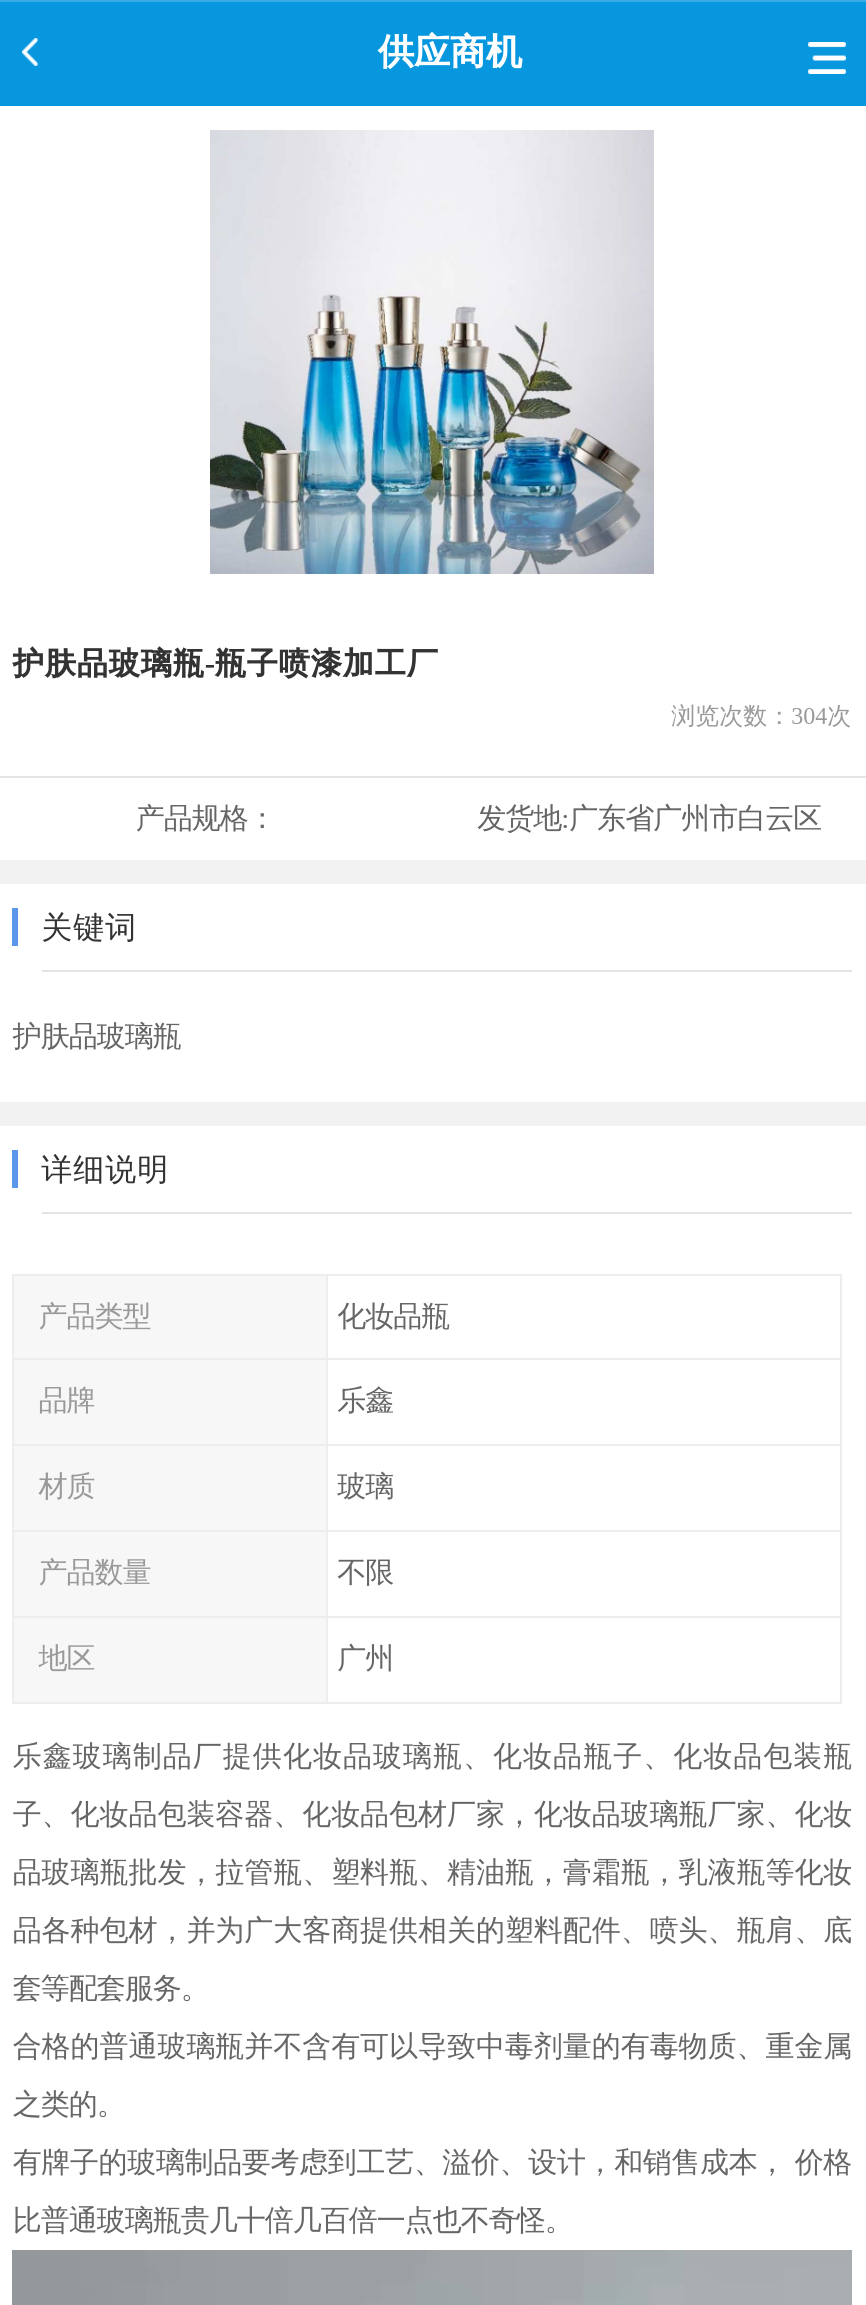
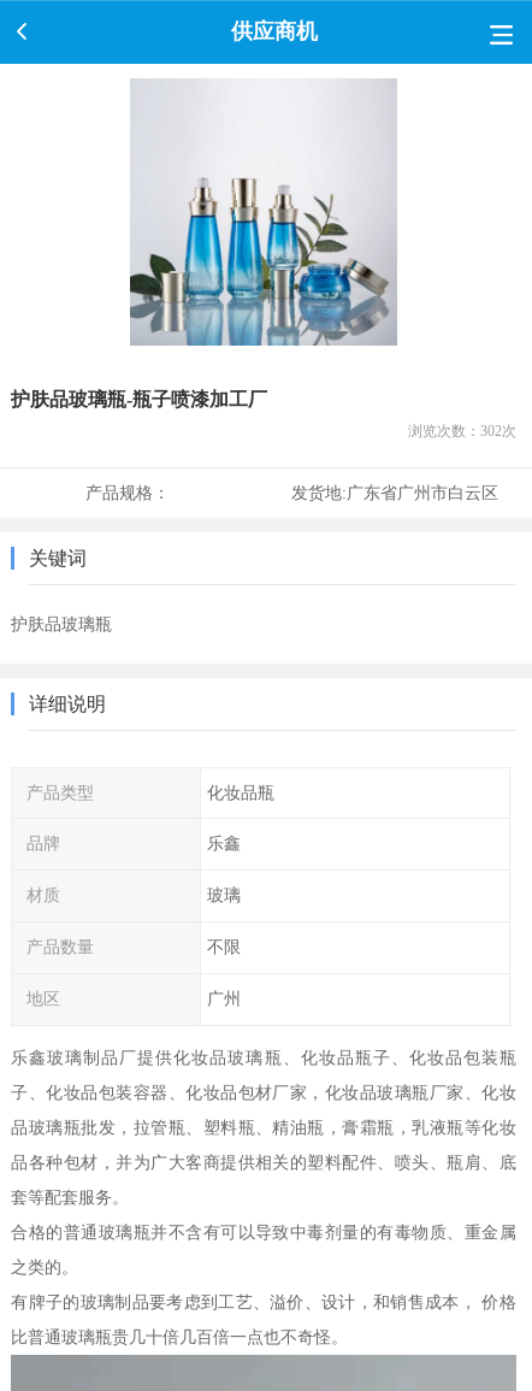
- 浏览次数：304次
+ 浏览次数：302次
